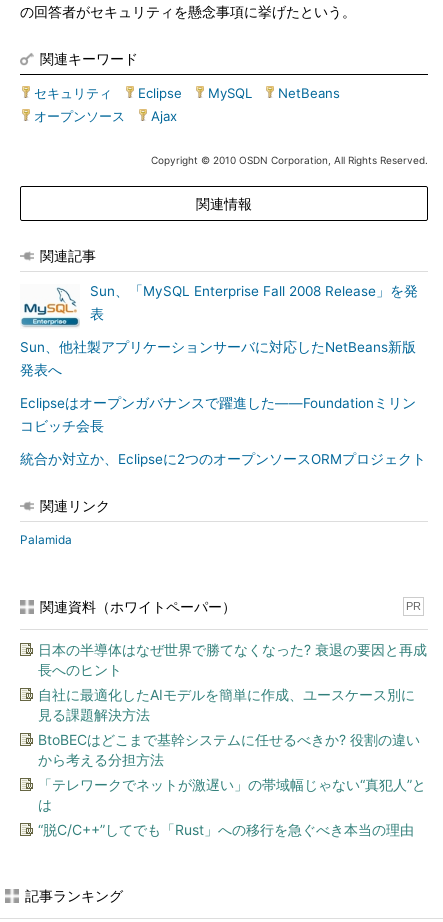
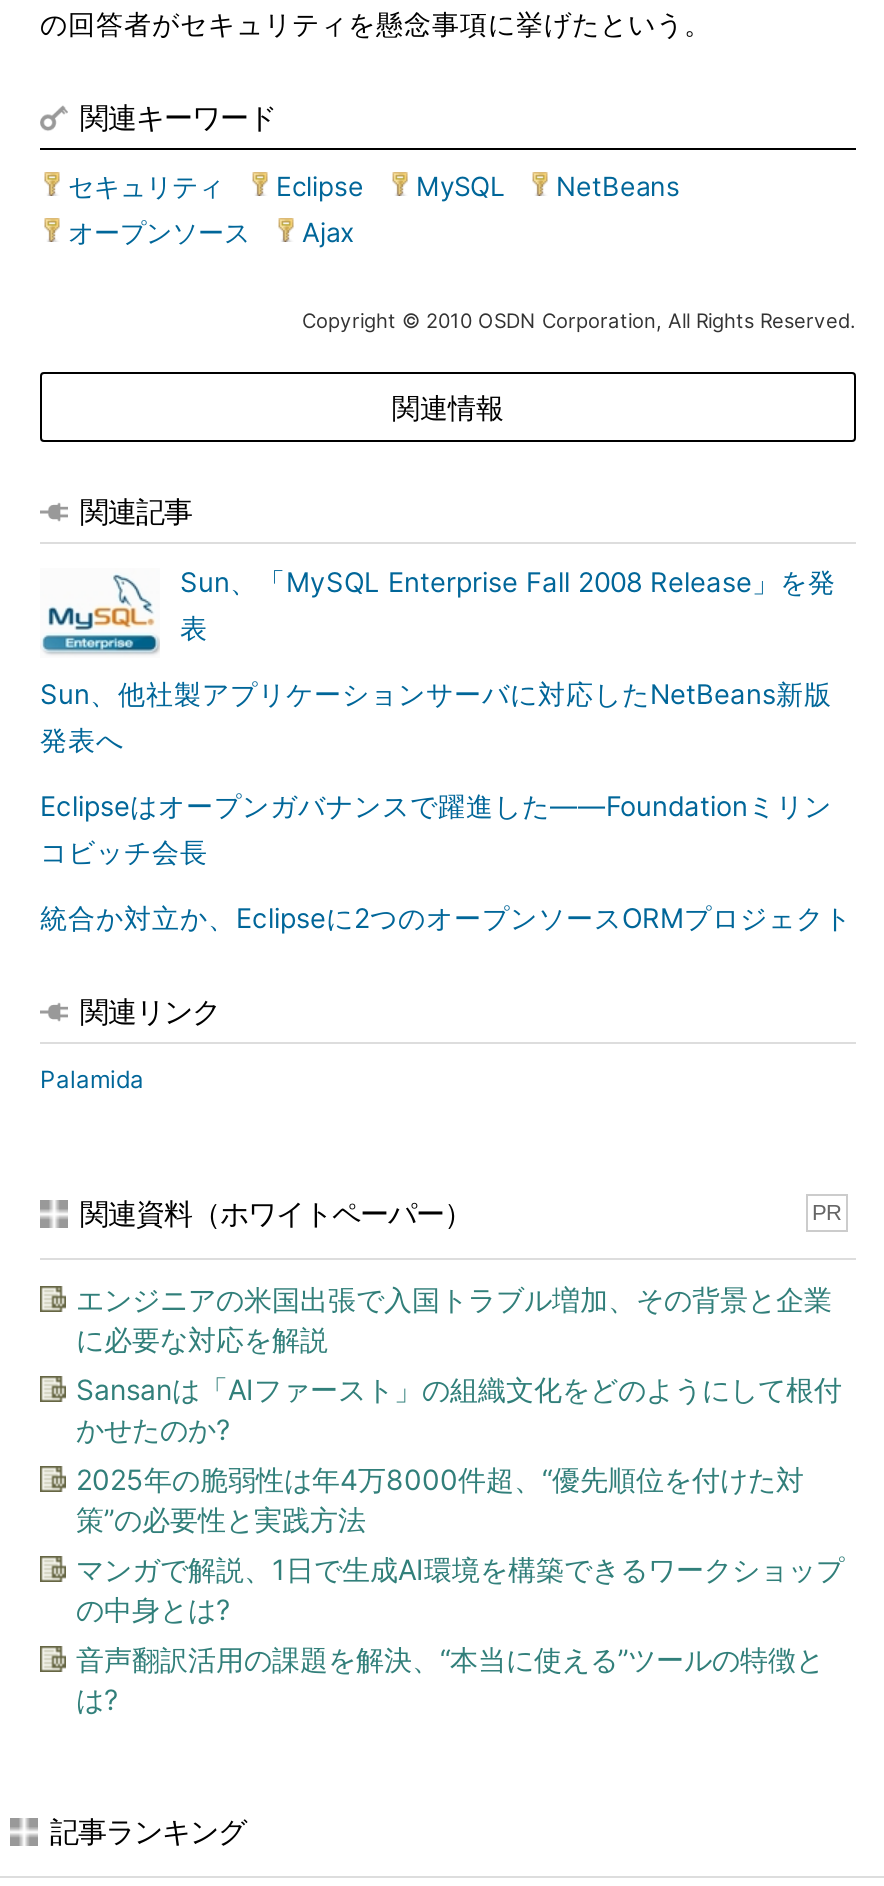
- 日本の半導体はなぜ世界で勝てなくなった? 衰退の要因と再成
- 長へのヒント
+ エンジニアの米国出張で入国トラブル増加、その背景と企業
+ に必要な対応を解説

- 自社に最適化したAIモデルを簡単に作成、ユースケース別に
- 見る課題解決方法
+ Sansanは「AIファースト」の組織文化をどのようにして根付
+ かせたのか?

- BtoBECはどこまで基幹システムに任せるべきか? 役割の違い
- から考える分担方法
+ 2025年の脆弱性は年4万8000件超、“優先順位を付けた対
+ 策”の必要性と実践方法

- 「テレワークでネットが激遅い」の帯域幅じゃない“真犯人”と
- は
+ マンガで解説、1日で生成AI環境を構築できるワークショップ
+ の中身とは?

- “脱C/C++”してでも「Rust」への移行を急ぐべき本当の理由
+ 音声翻訳活用の課題を解決、“本当に使える”ツールの特徴と
+ は?
